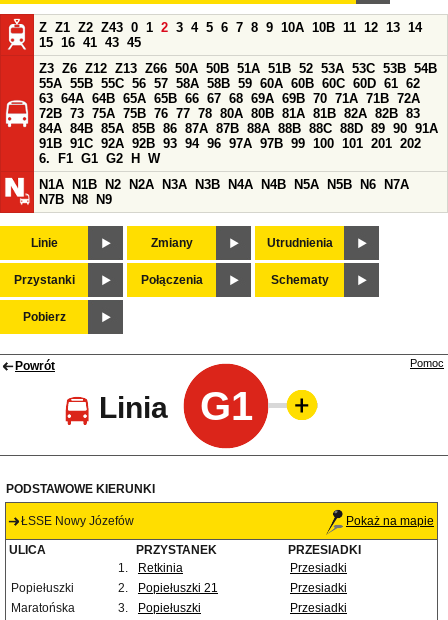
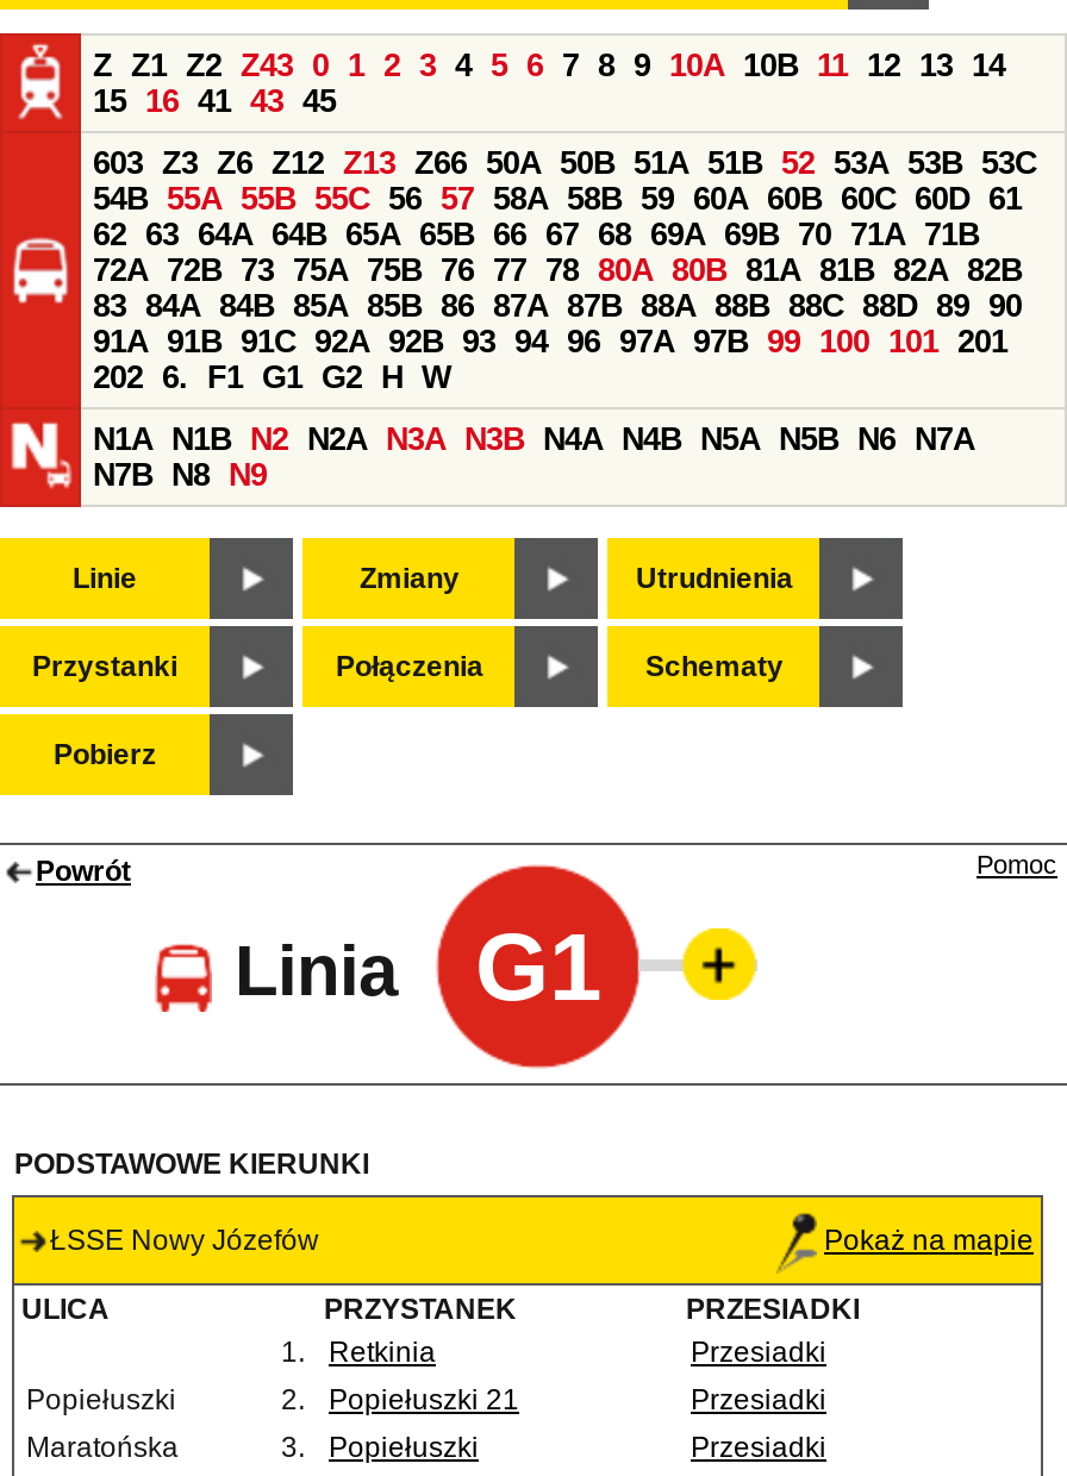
- Z3 Z6 Z12 Z13 Z66 50A 50B 51A 51B 52 53A 53C 53B 54B
- 55A 55B 55C 56 57 58A 58B 59 60A 60B 60C 60D 61 62
- 63 64A 64B 65A 65B 66 67 68 69A 69B 70 71A 71B 72A
- 72B 73 75A 75B 76 77 78 80A 80B 81A 81B 82A 82B 83
- 84A 84B 85A 85B 86 87A 87B 88A 88B 88C 88D 89 90 91A
- 91B 91C 92A 92B 93 94 96 97A 97B 99 100 101 201 202
- 6. F1 G1 G2 H W
+ 603 Z3 Z6 Z12 Z13 Z66 50A 50B 51A 51B 52 53A 53B 53C
+ 54B 55A 55B 55C 56 57 58A 58B 59 60A 60B 60C 60D 61
+ 62 63 64A 64B 65A 65B 66 67 68 69A 69B 70 71A 71B
+ 72A 72B 73 75A 75B 76 77 78 80A 80B 81A 81B 82A 82B
+ 83 84A 84B 85A 85B 86 87A 87B 88A 88B 88C 88D 89 90
+ 91A 91B 91C 92A 92B 93 94 96 97A 97B 99 100 101 201
+ 202 6. F1 G1 G2 H W
